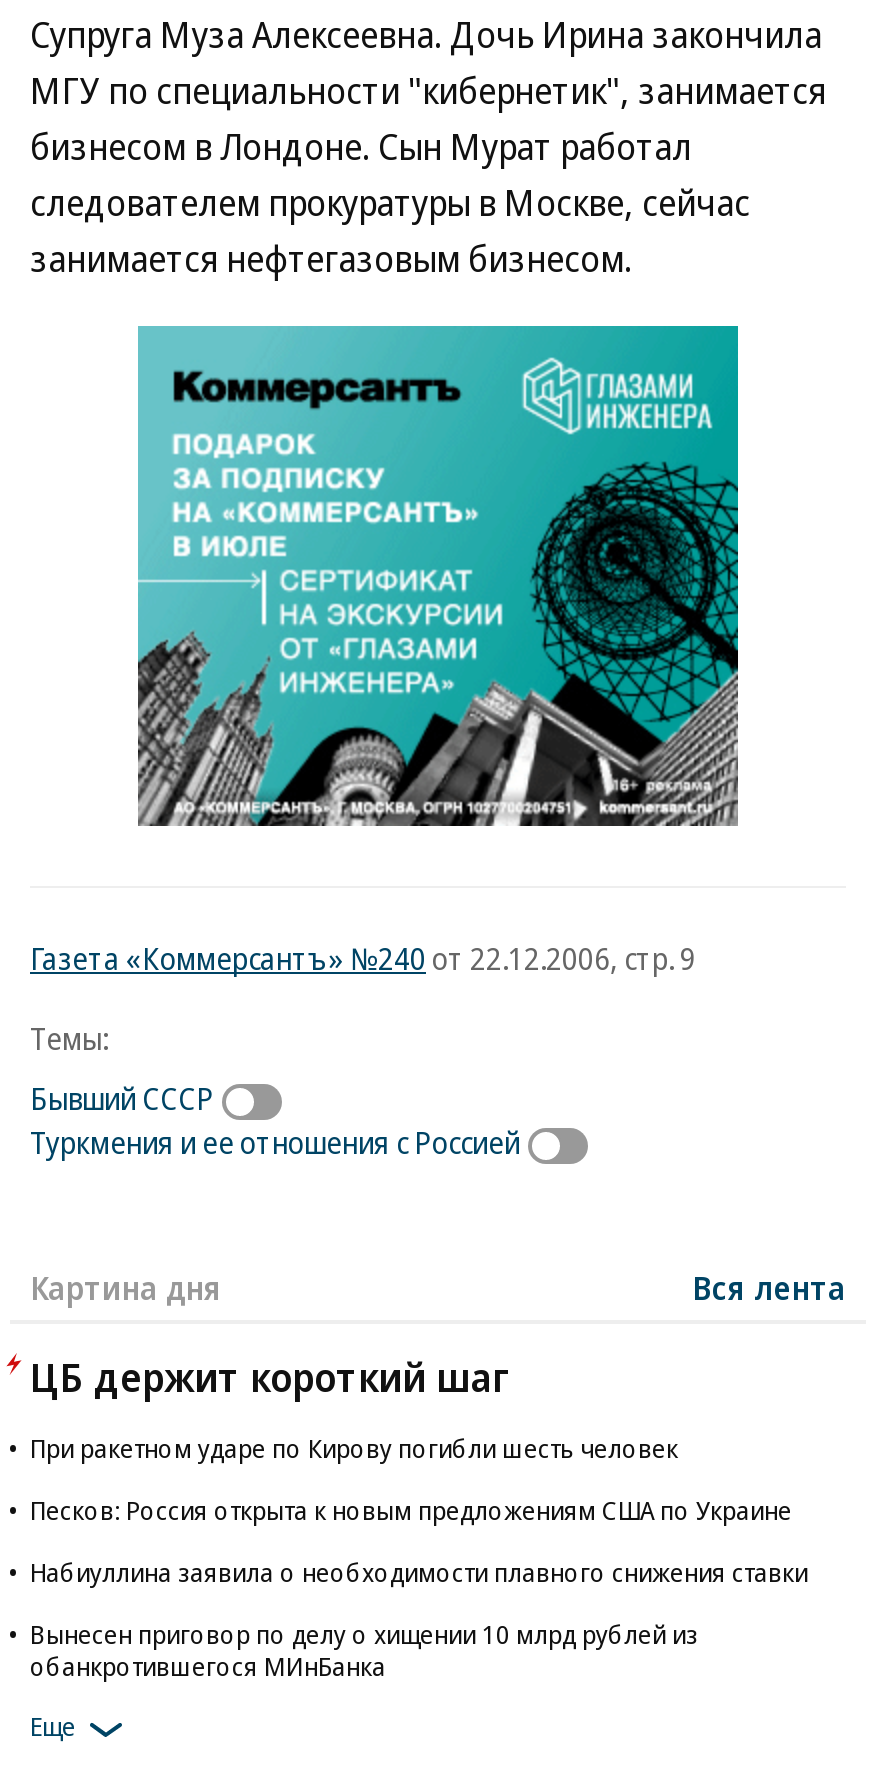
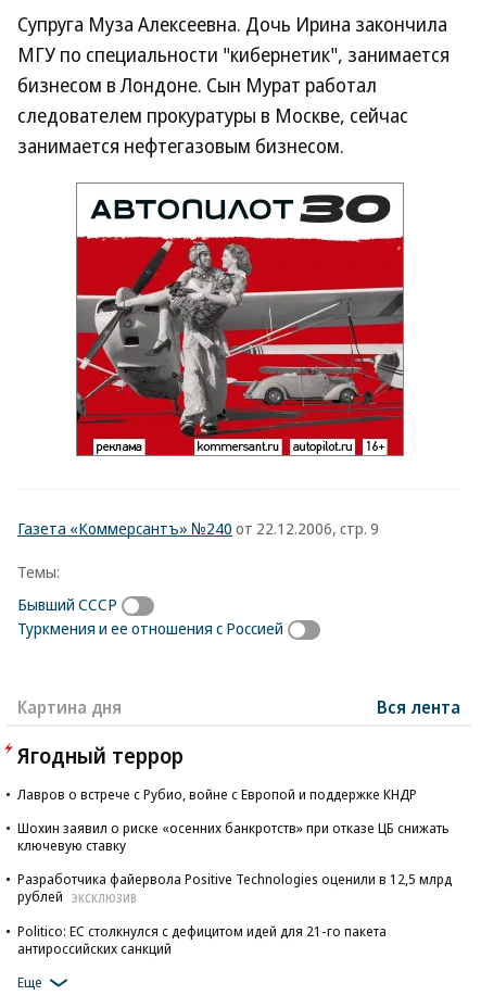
- [image]
+ [image]

- ЦБ держит короткий шаг
+ Ягодный террор

- При ракетном ударе по Кирову погибли шесть человек
+ Лавров о встрече с Рубио, войне с Европой и поддержке КНДР

- Песков: Россия открыта к новым предложениям США по Украине
+ Шохин заявил о риске «осенних банкротств» при отказе ЦБ снижать
+ ключевую ставку

- Набиуллина заявила о необходимости плавного снижения ставки
+ Разработчика файервола Positive Technologies оценили в 12,5 млрд
+ рублей ЭКСКЛЮЗИВ

- Вынесен приговор по делу о хищении 10 млрд рублей из
- обанкротившегося МИнБанка
+ Politico: ЕС столкнулся с дефицитом идей для 21-го пакета
+ антироссийских санкций
